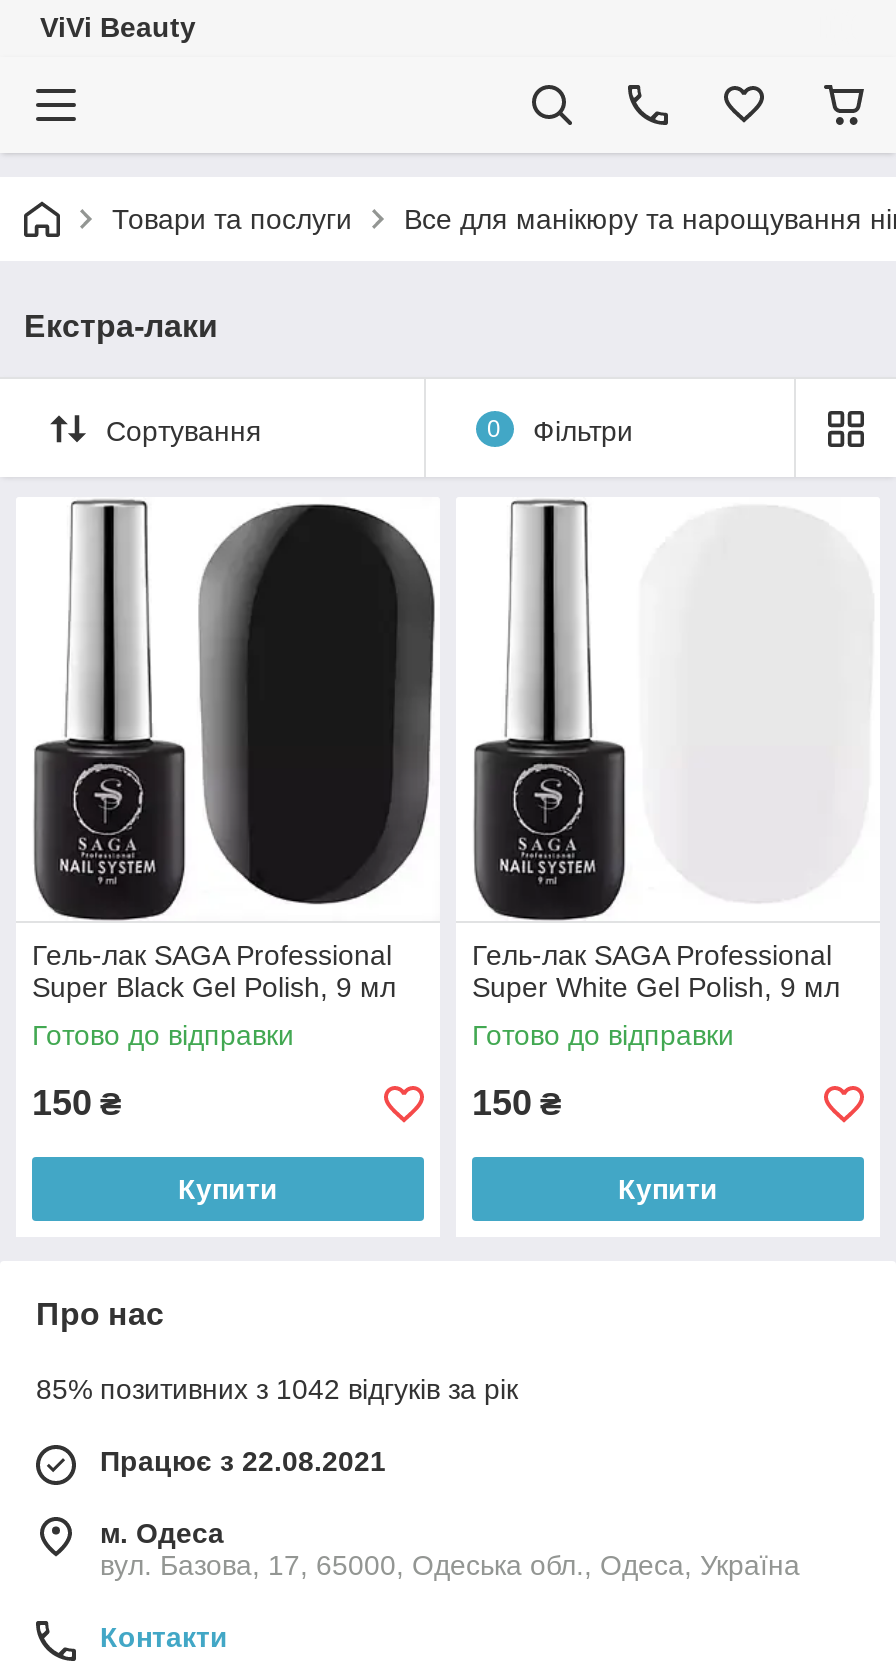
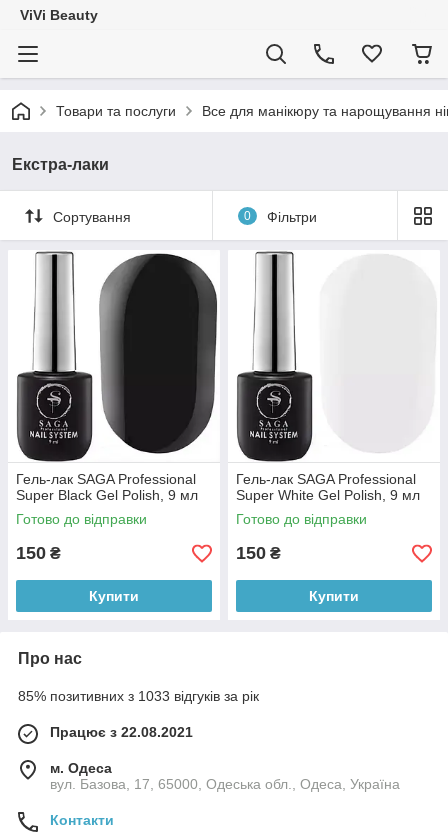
- 85% позитивних з 1042 відгуків за рік
+ 85% позитивних з 1033 відгуків за рік
